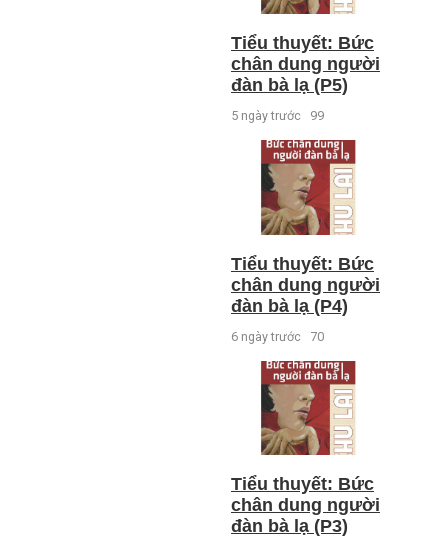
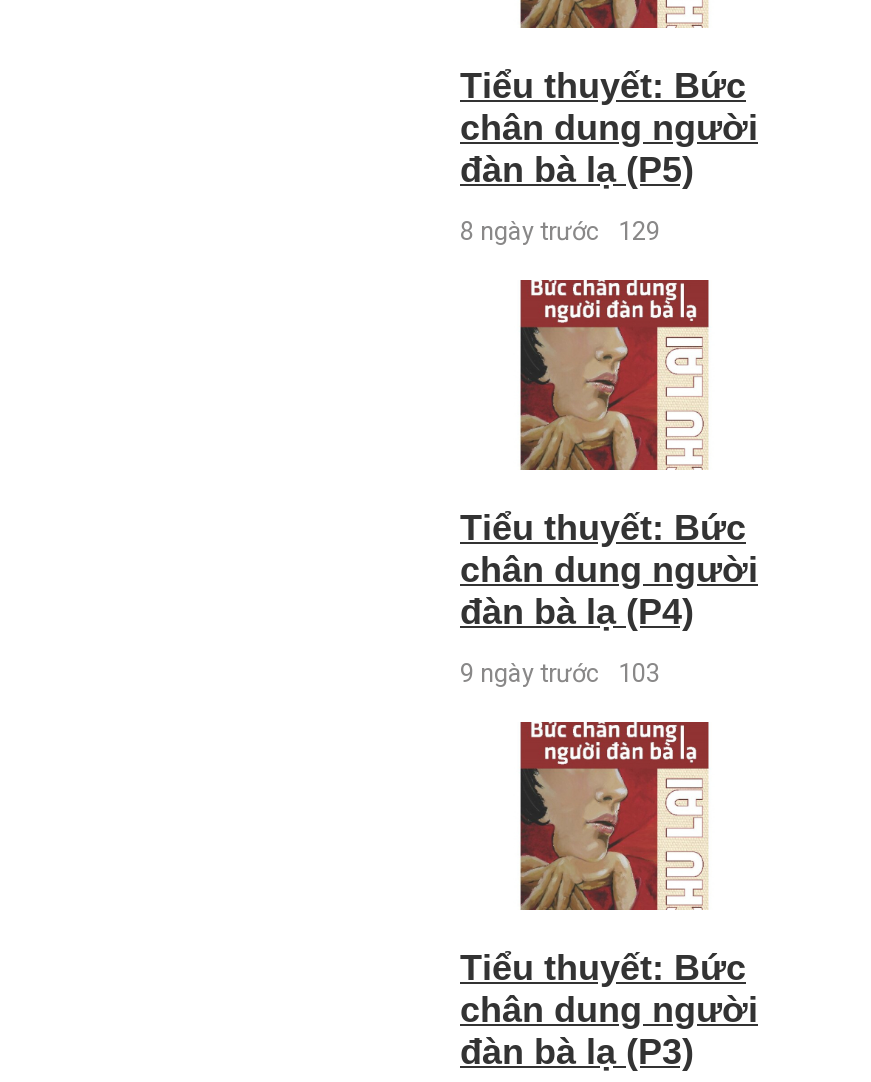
- 5 ngày trước 99
+ 8 ngày trước 129

- 6 ngày trước 70
+ 9 ngày trước 103
